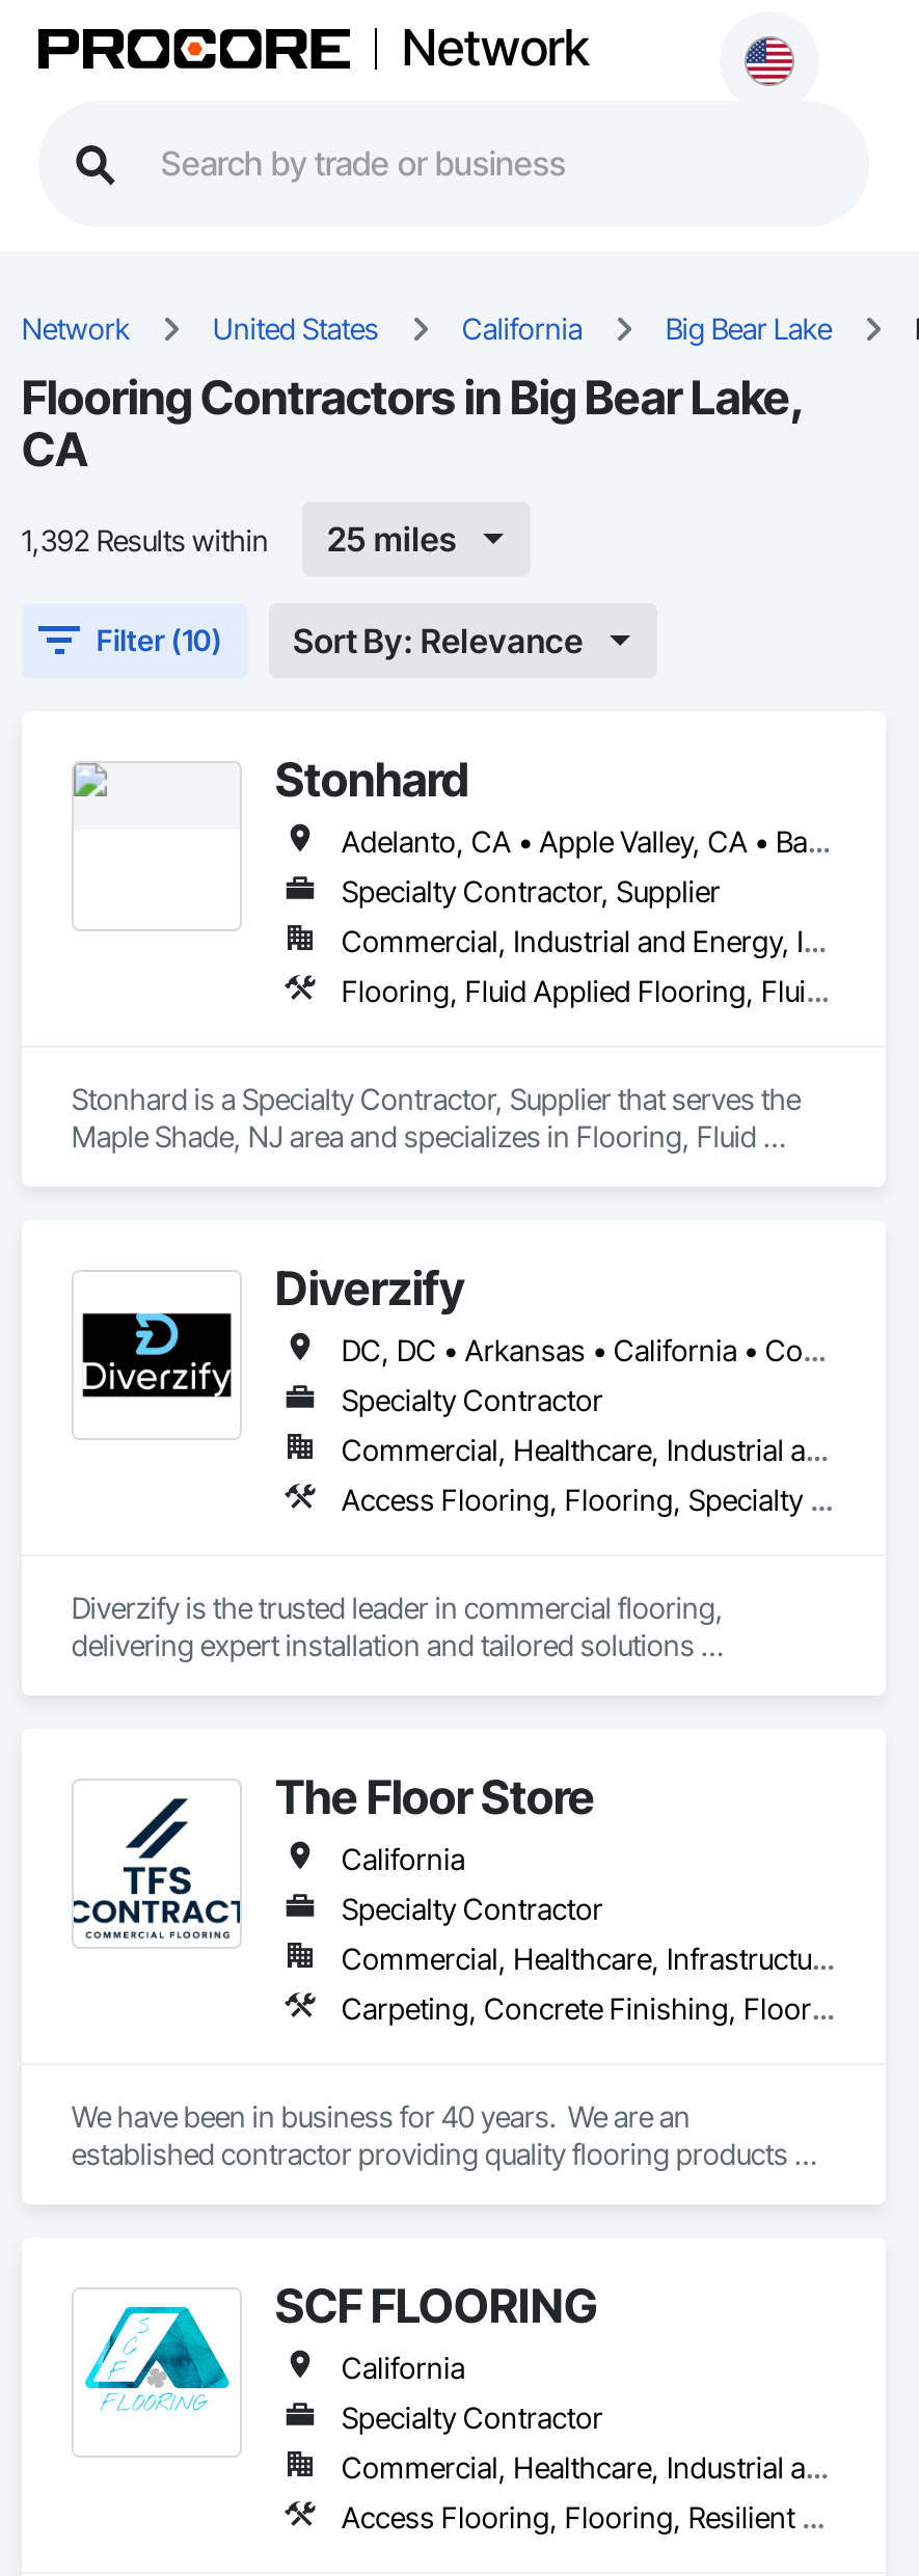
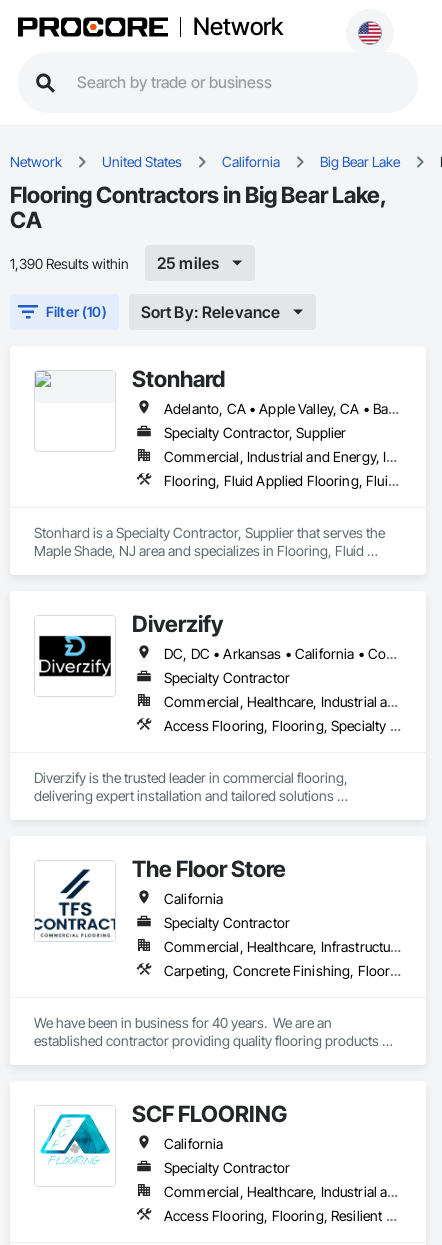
- 1,392 Results within
+ 1,390 Results within
